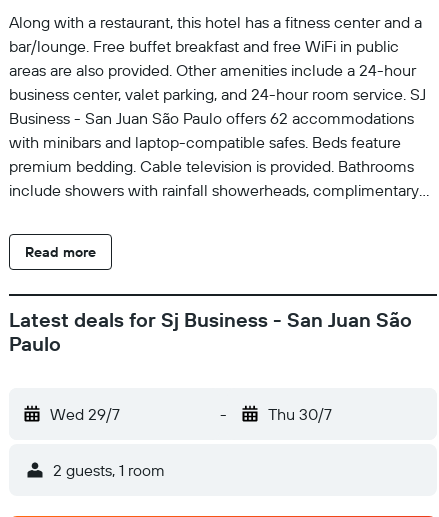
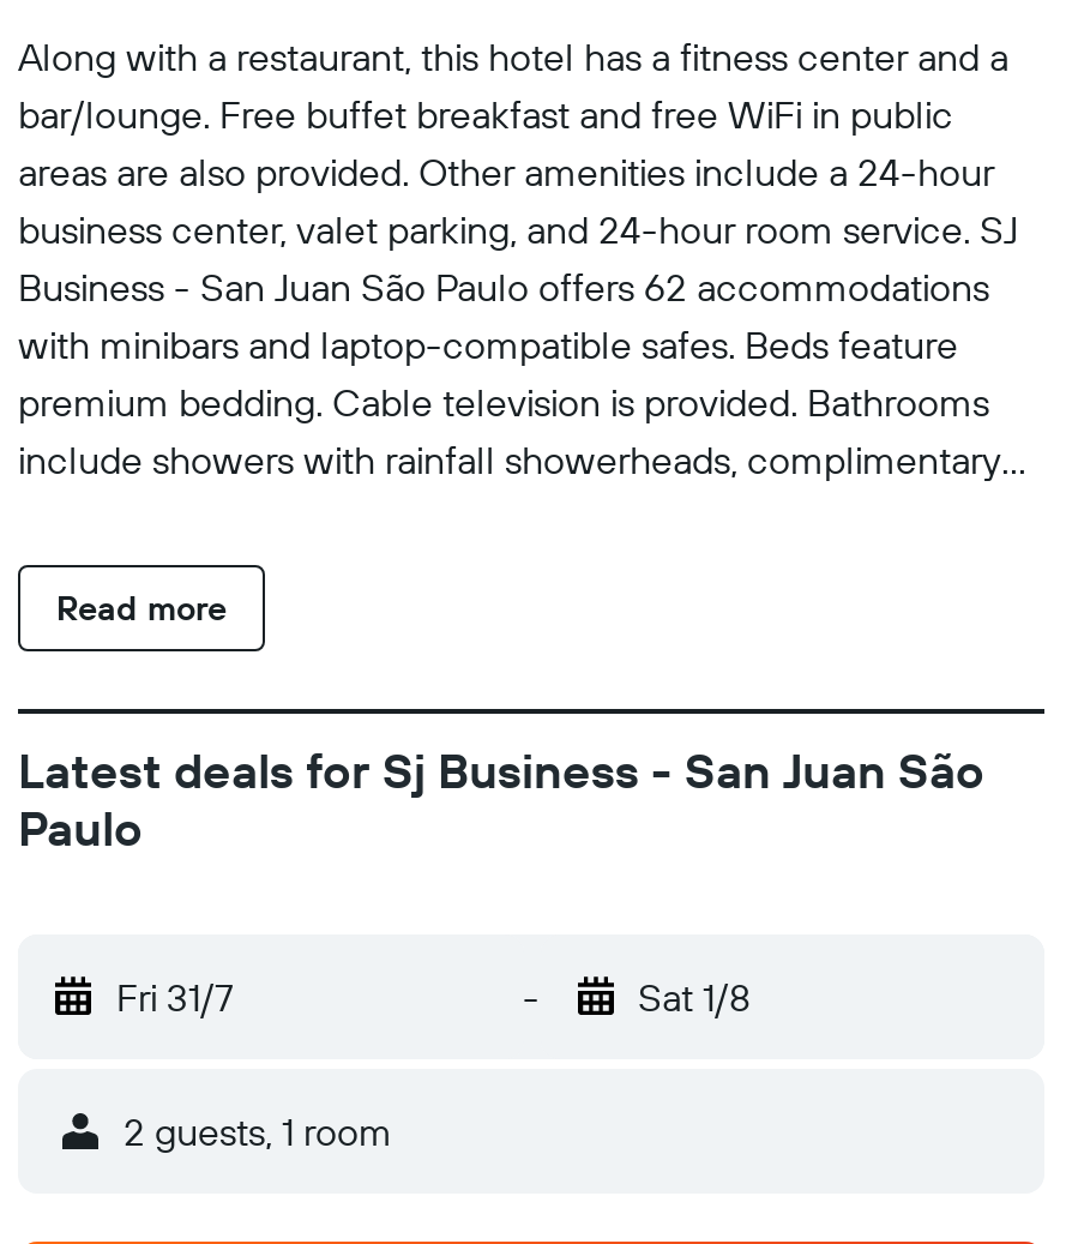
- Wed 29/7
+ Fri 31/7

- Thu 30/7
+ Sat 1/8
